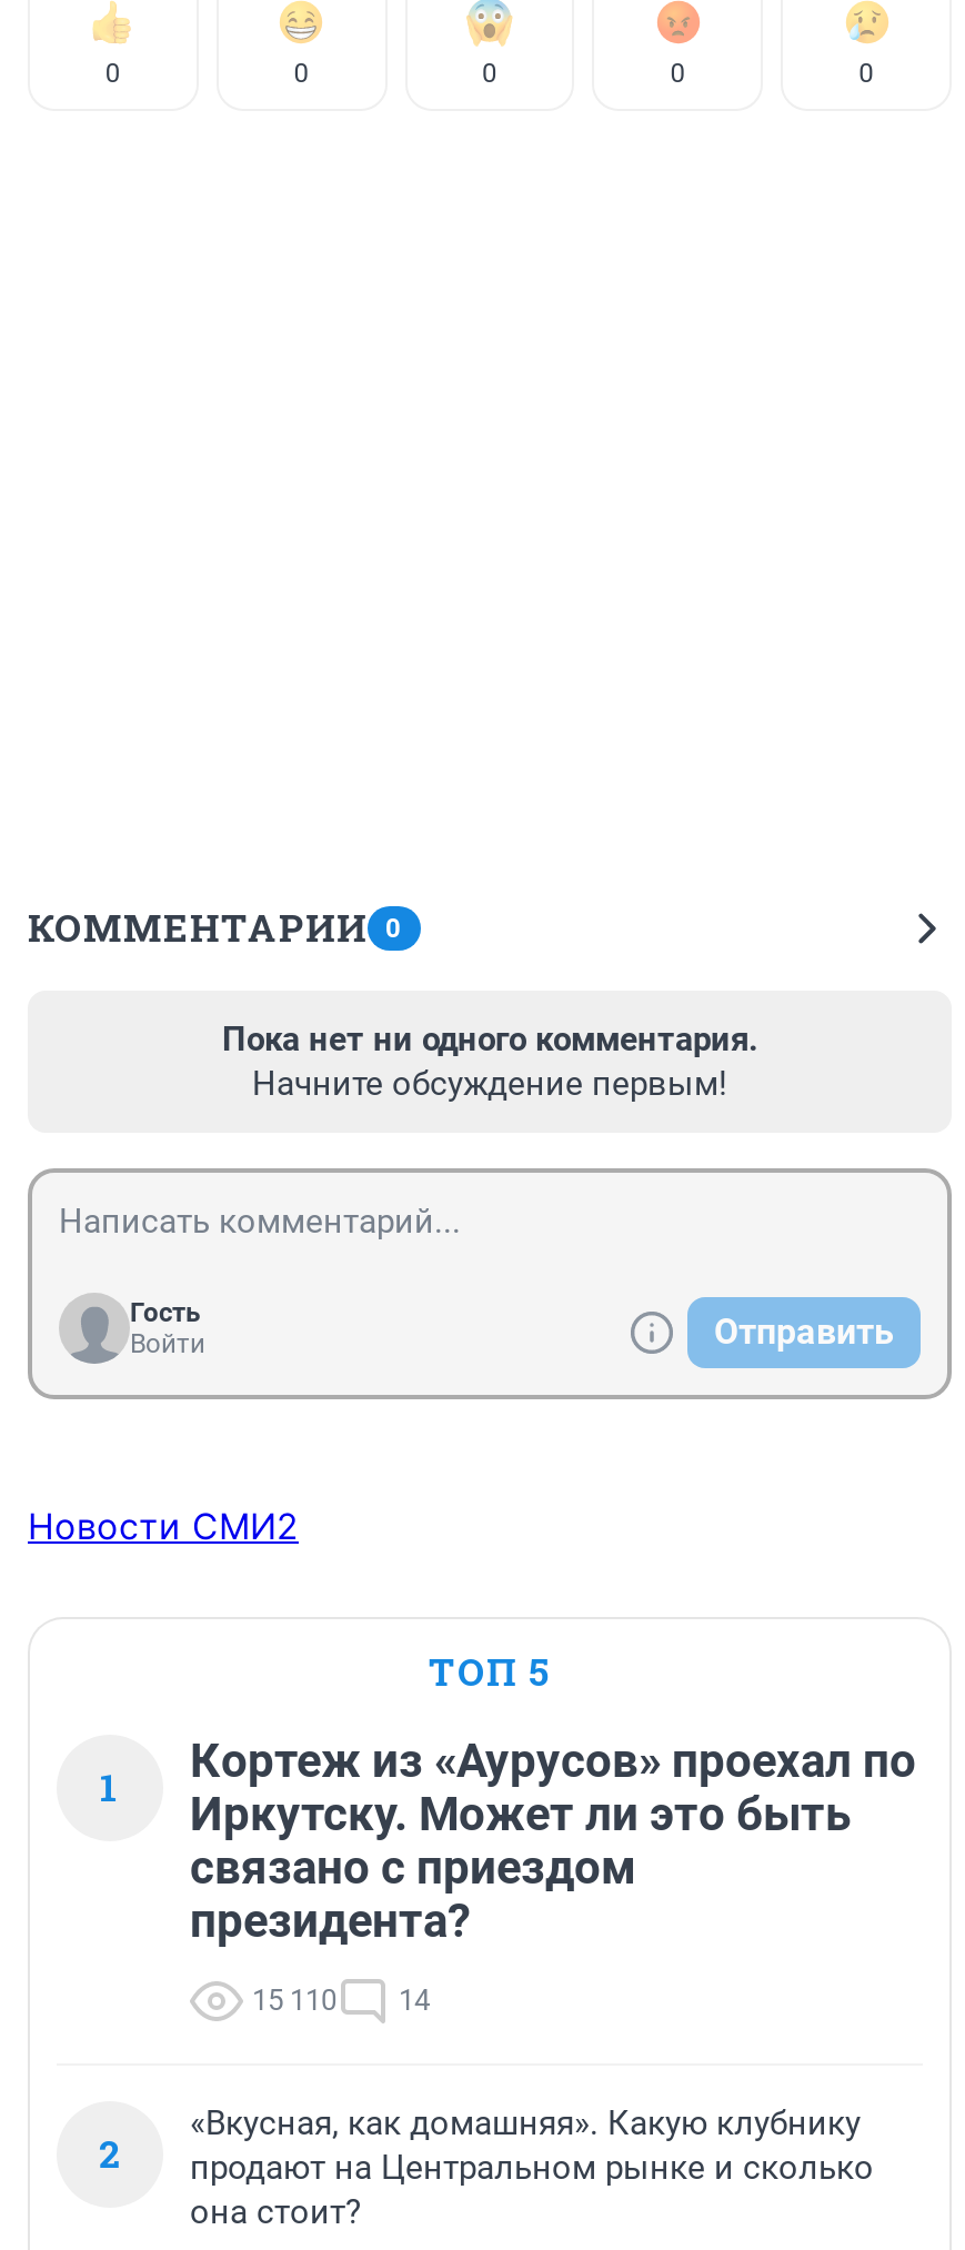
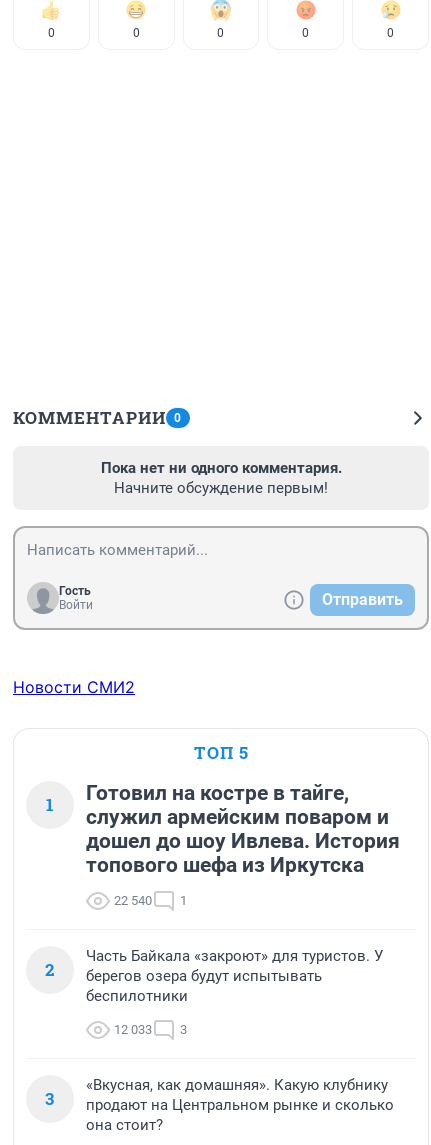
- Кортеж из «Аурусов» проехал по
- Иркутску. Может ли это быть
- связано с приездом
- президента?
+ Готовил на костре в тайге,
+ служил армейским поваром и
+ дошел до шоу Ивлева. История
+ топового шефа из Иркутска

+ Часть Байкала «закроют» для туристов. У
+ берегов озера будут испытывать
+ беспилотники
+ 12 033
+ 3
+ 3

- 15 110
- 14
+ 22 540
+ 1
